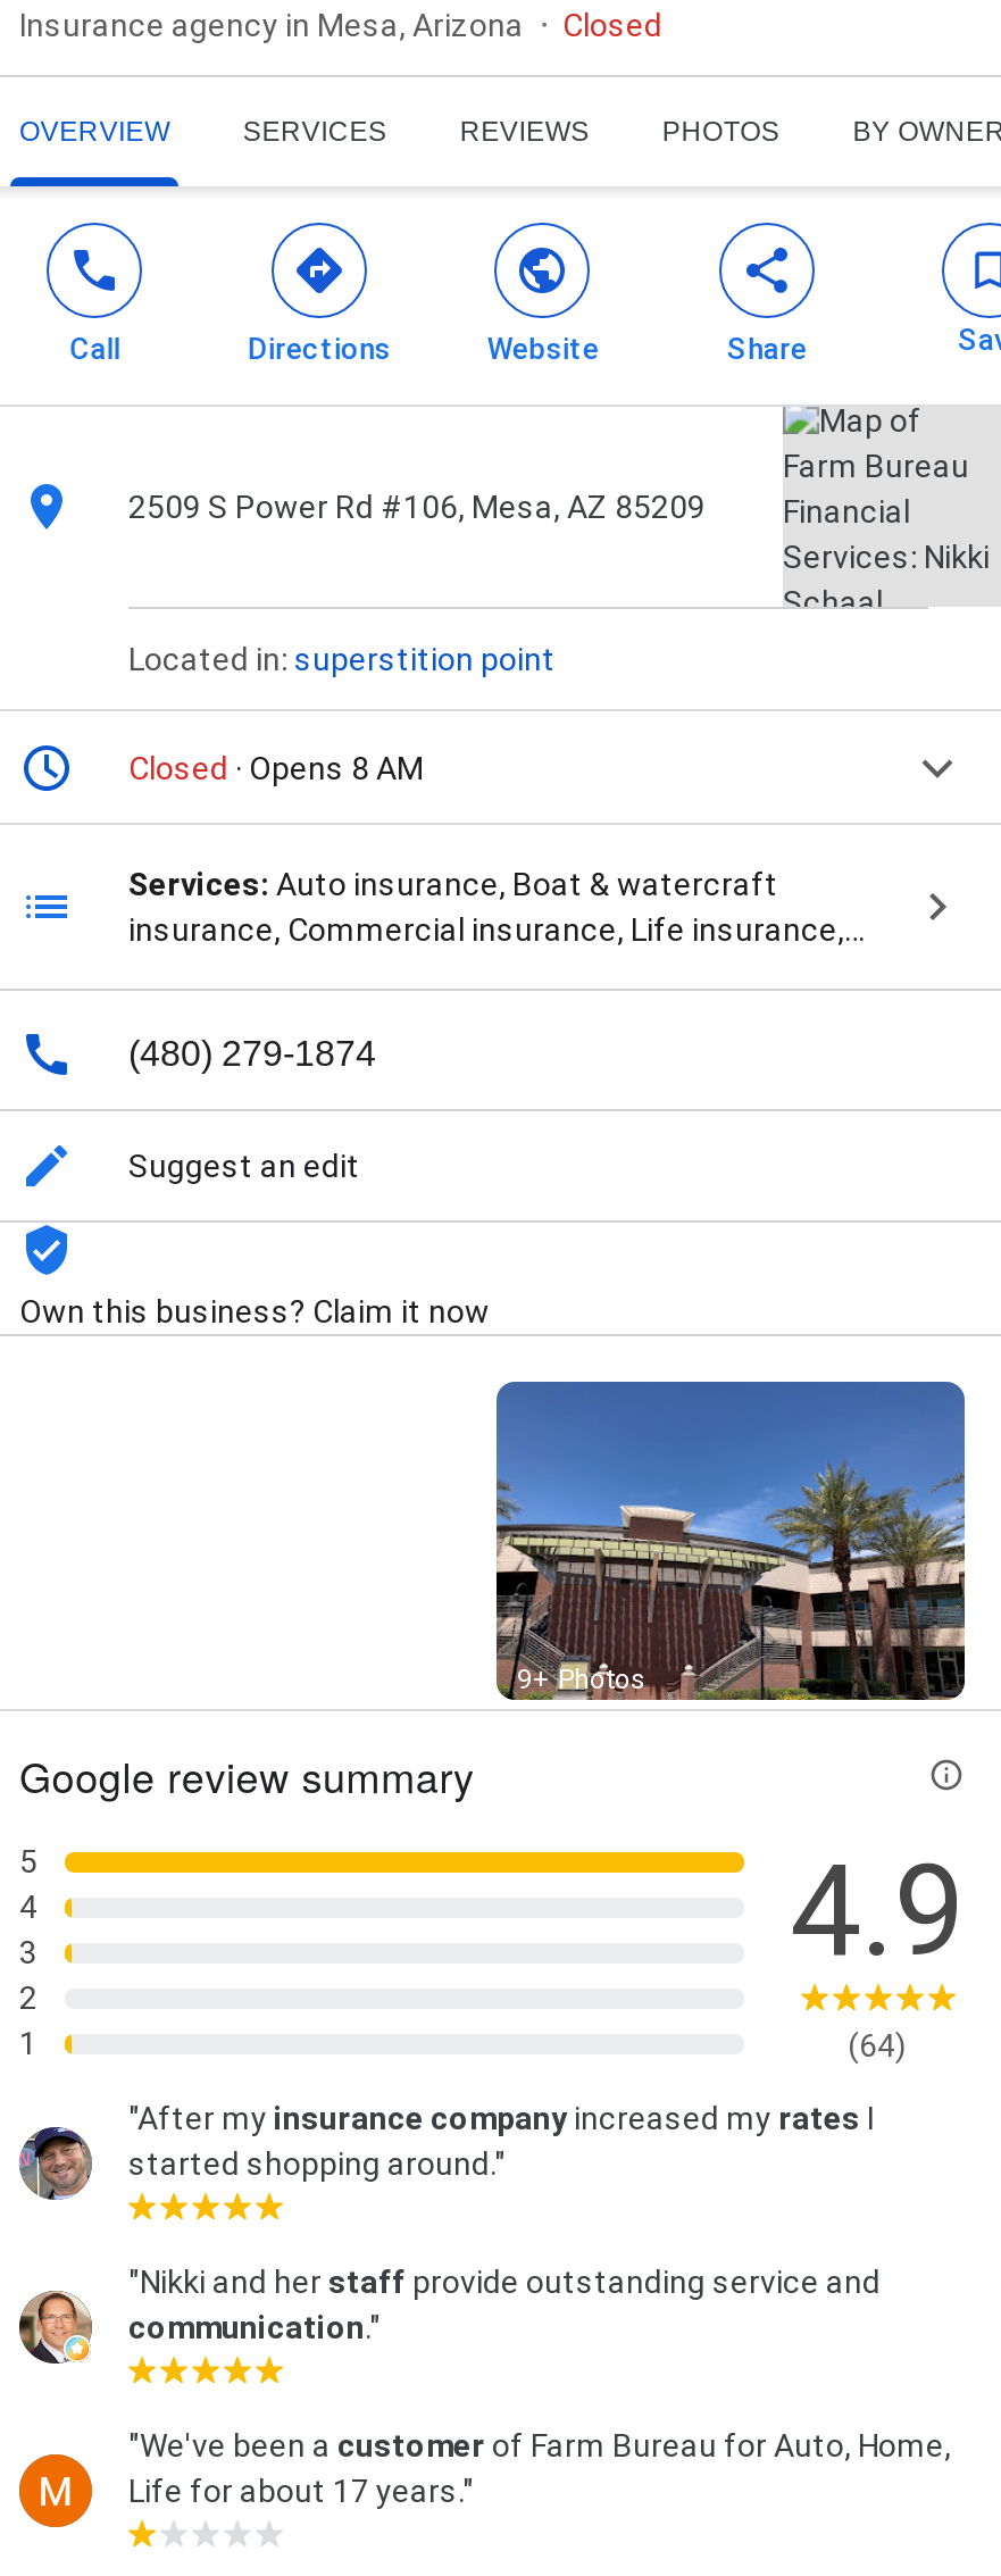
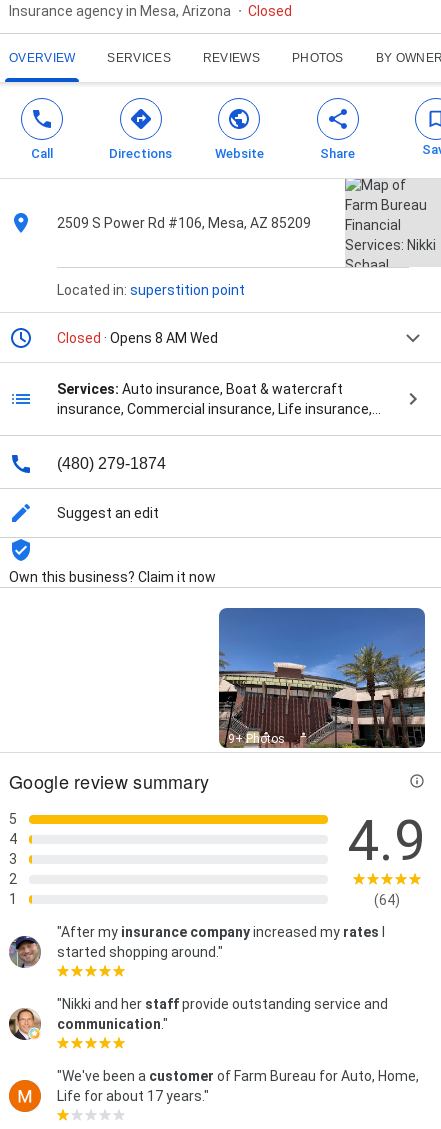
- Closed · Opens 8 AM
+ Closed · Opens 8 AM Wed
